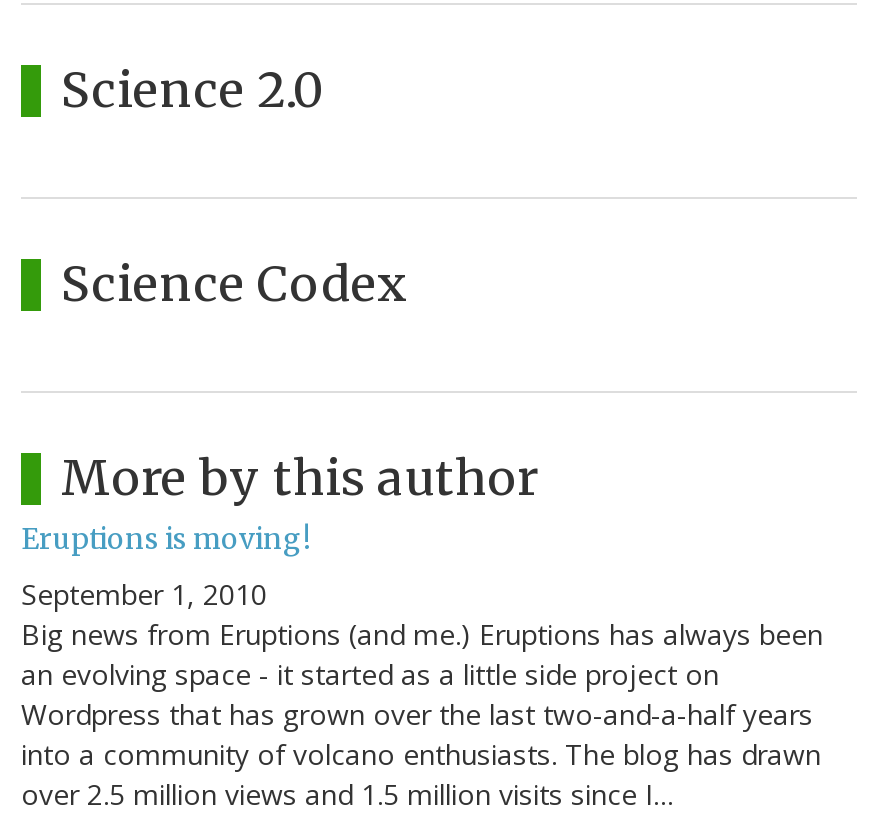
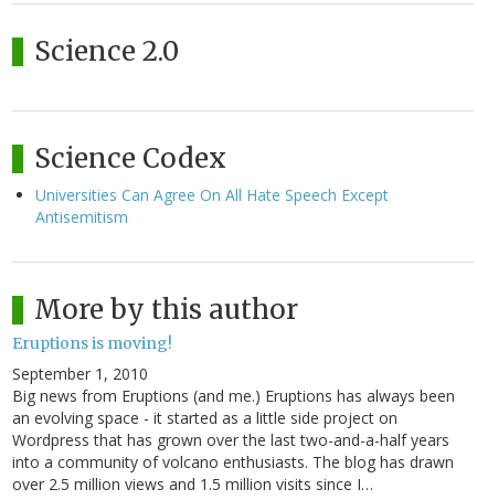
+ Universities Can Agree On All Hate Speech Except
+ Antisemitism
